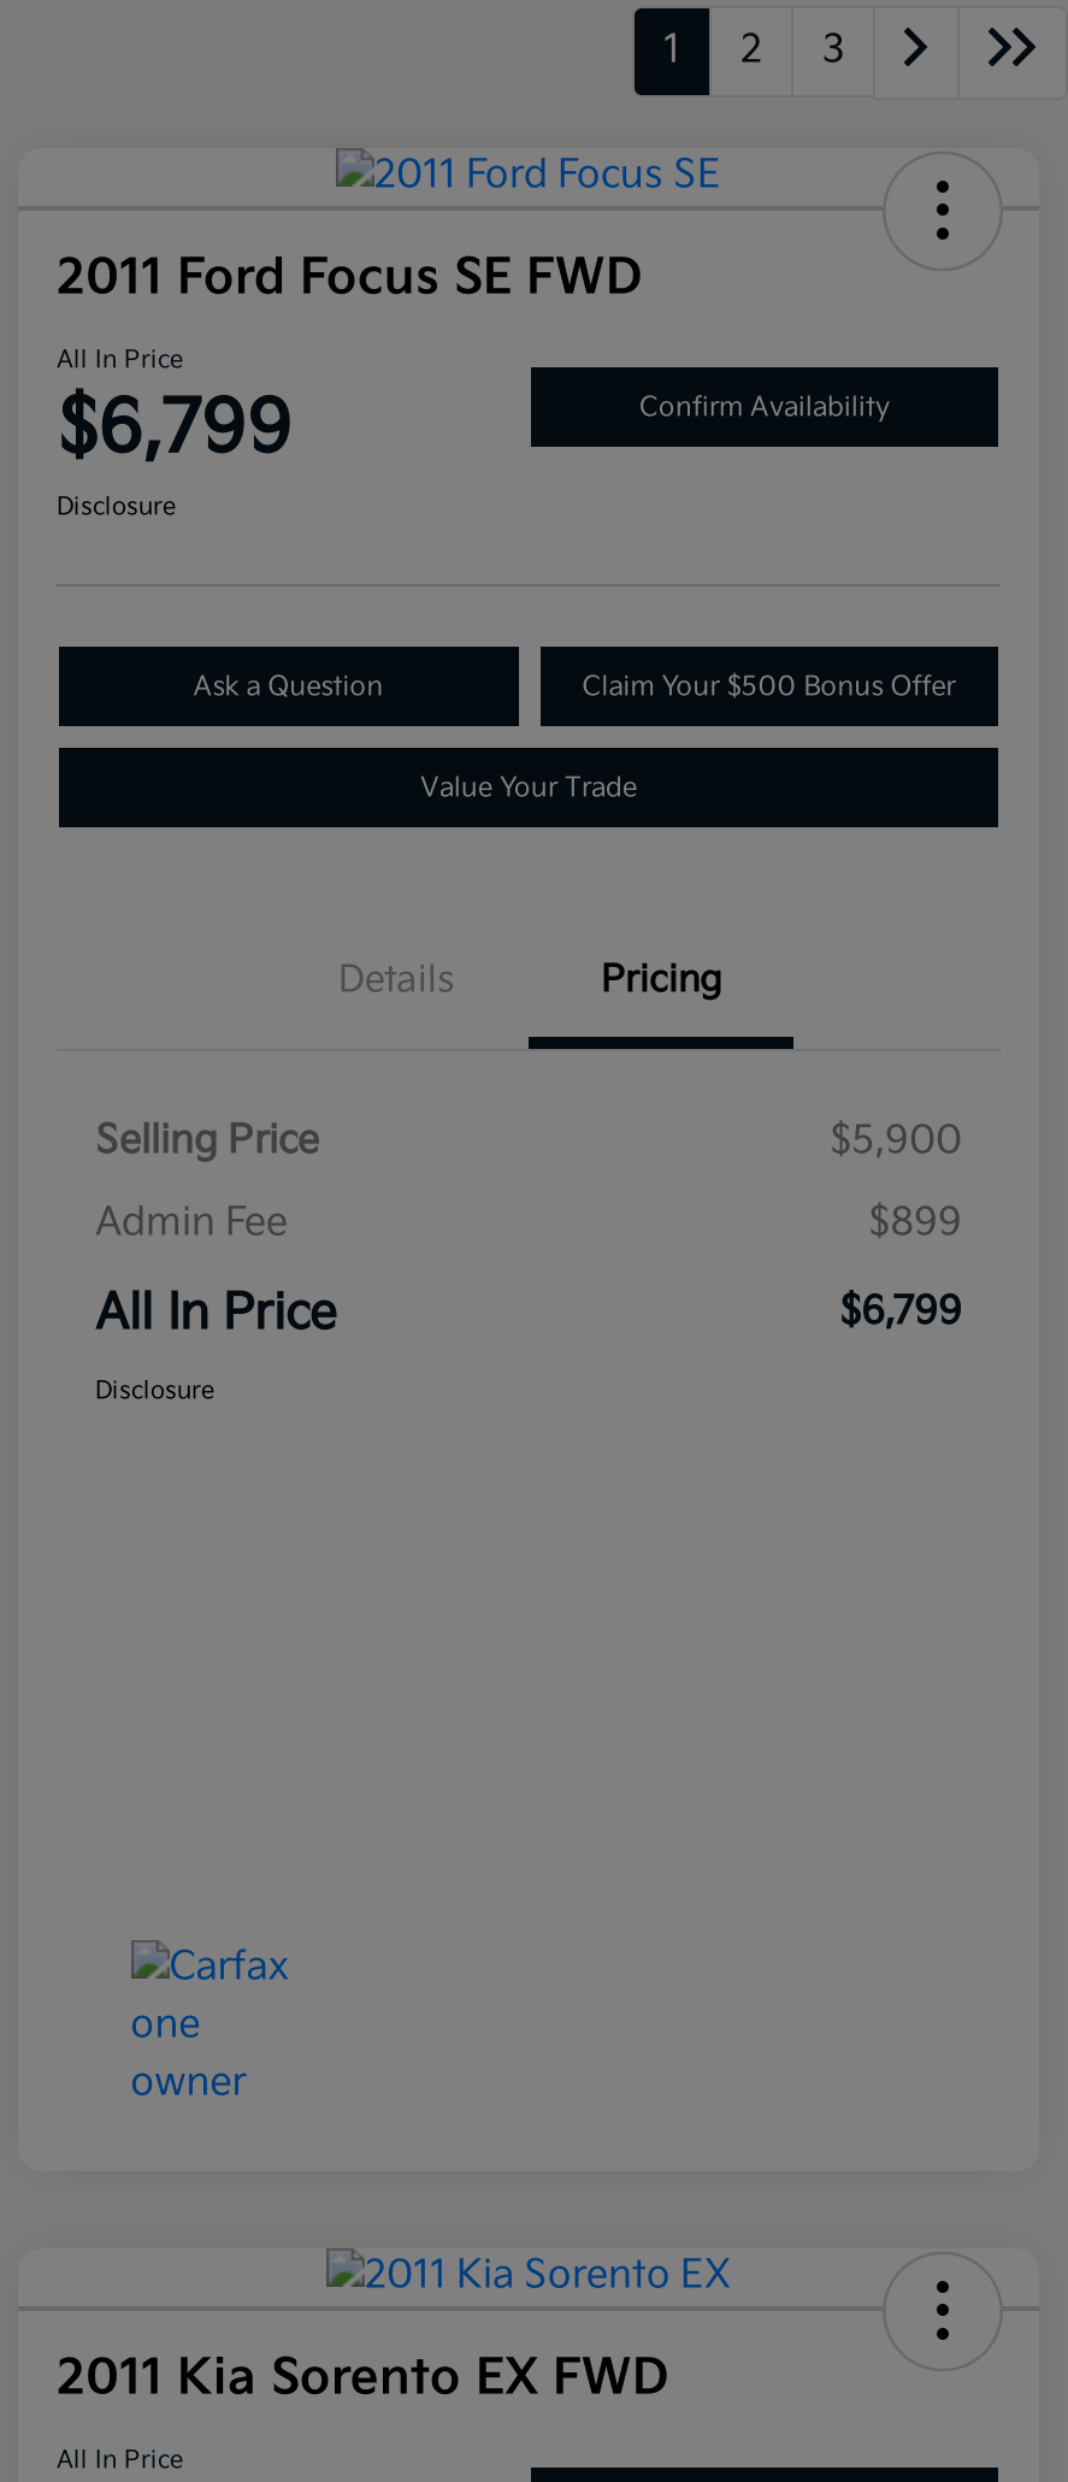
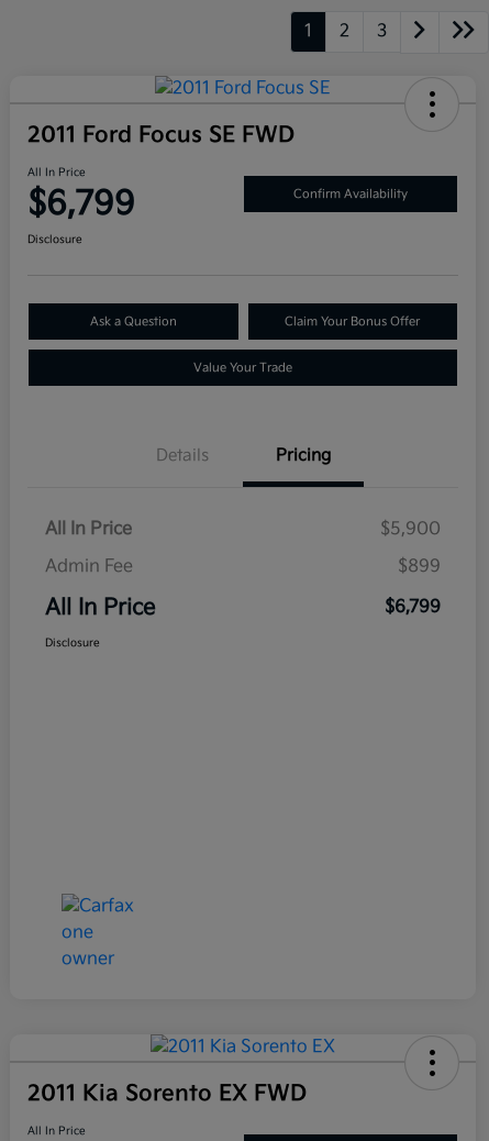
- Claim Your $500 Bonus Offer
+ Claim Your Bonus Offer

- Selling Price
+ All In Price
